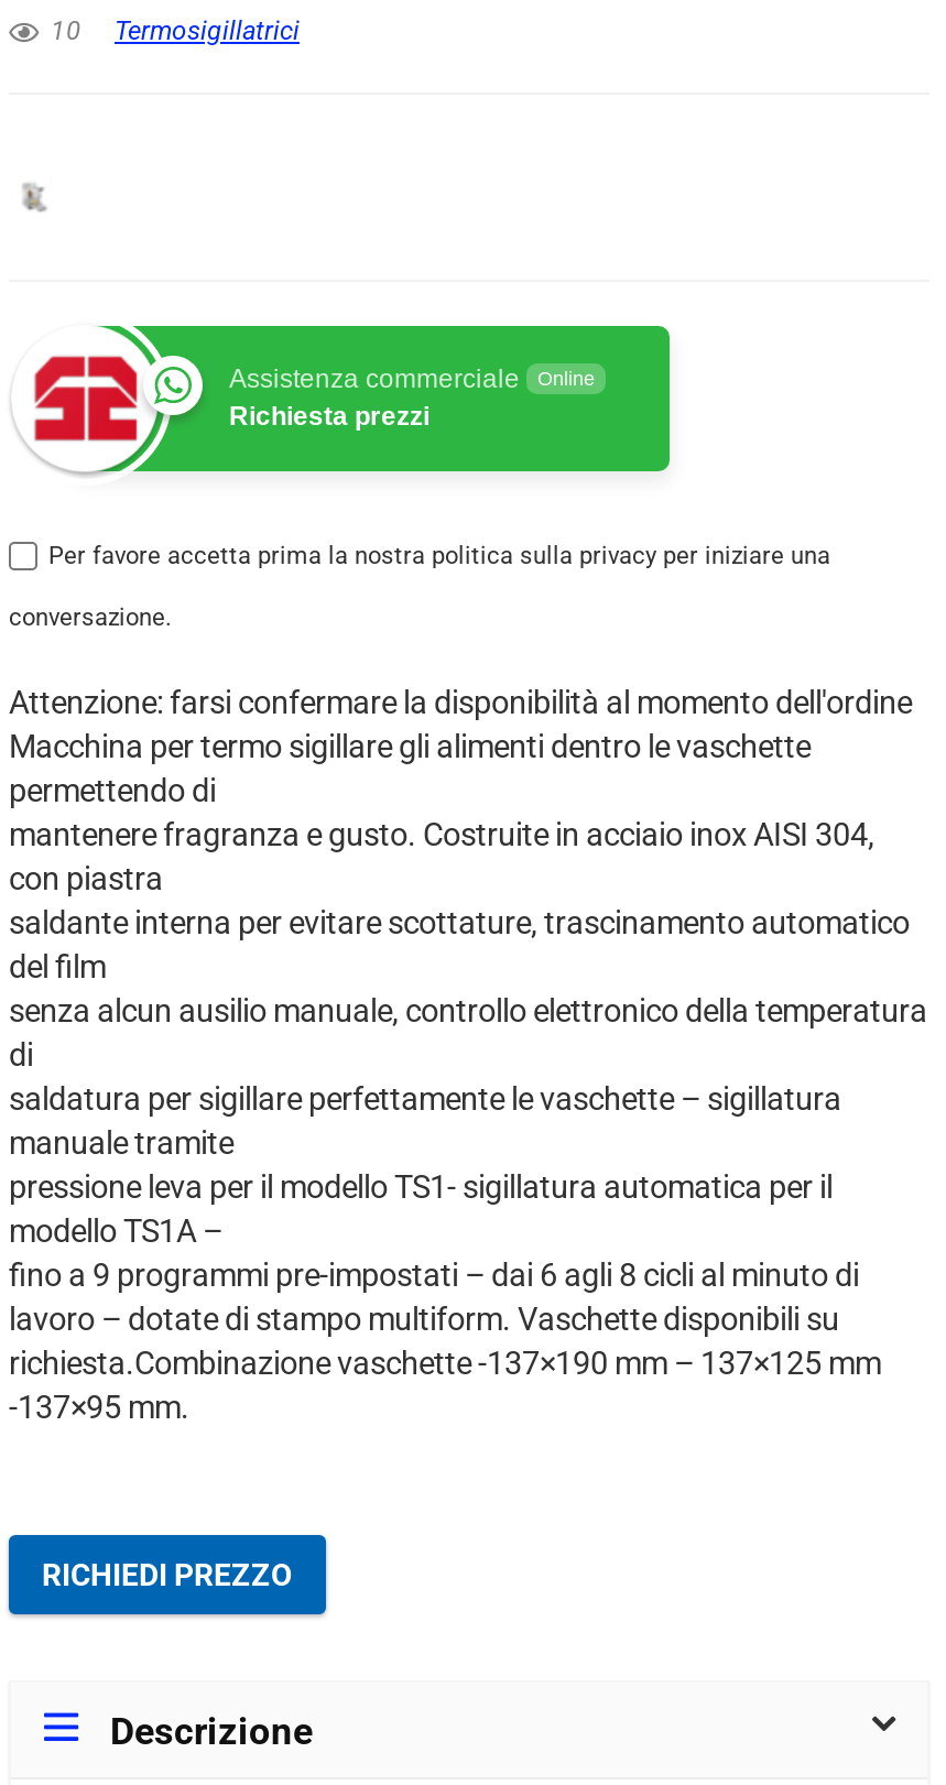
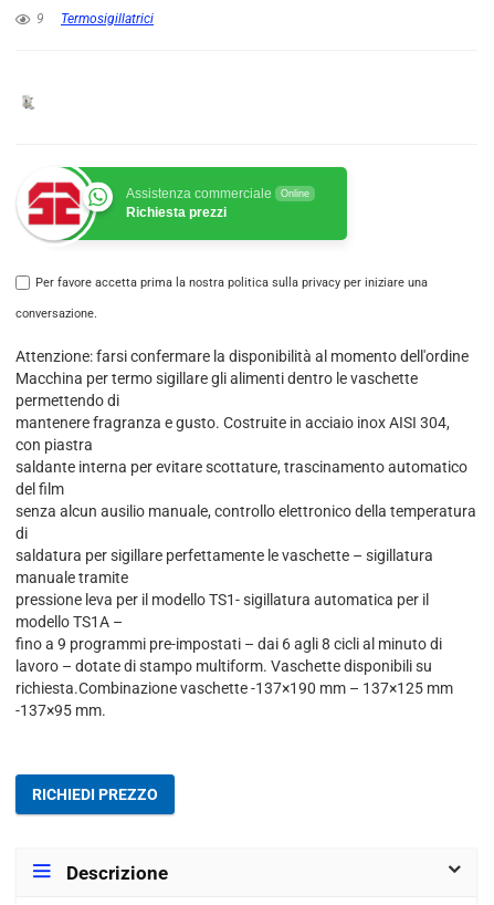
- 10 Termosigillatrici
+ 9 Termosigillatrici
